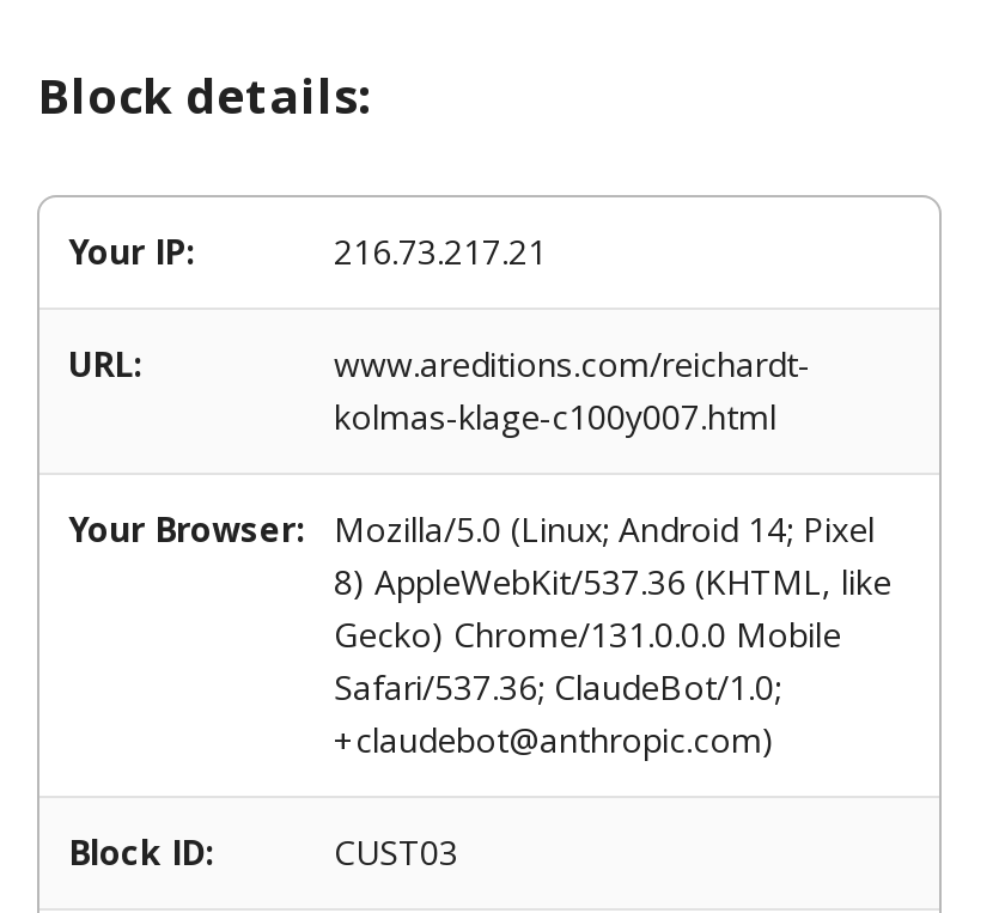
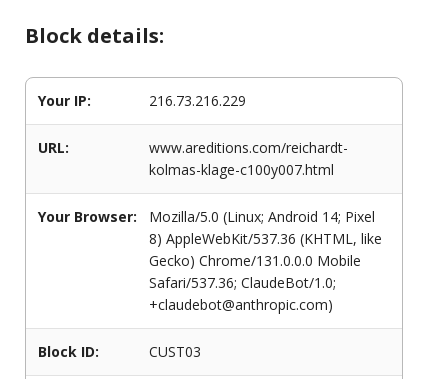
- 216.73.217.21
+ 216.73.216.229
